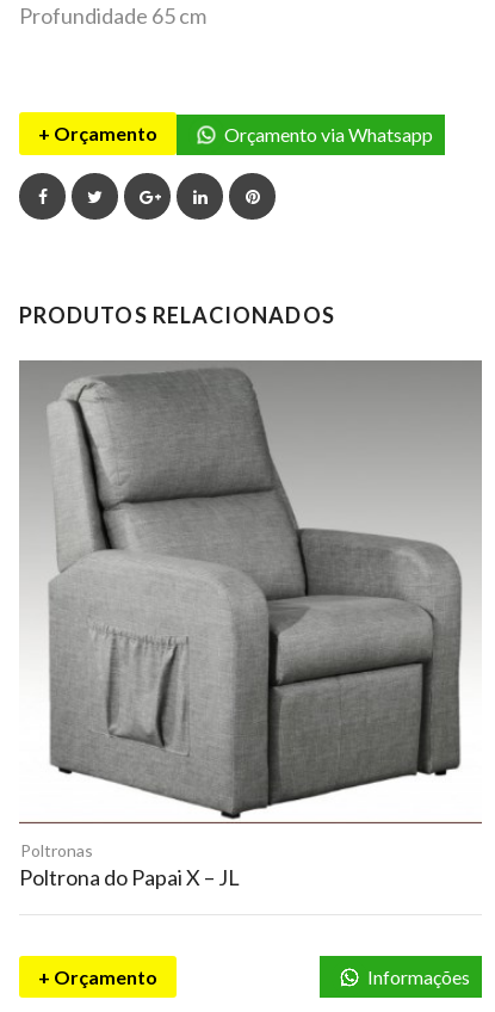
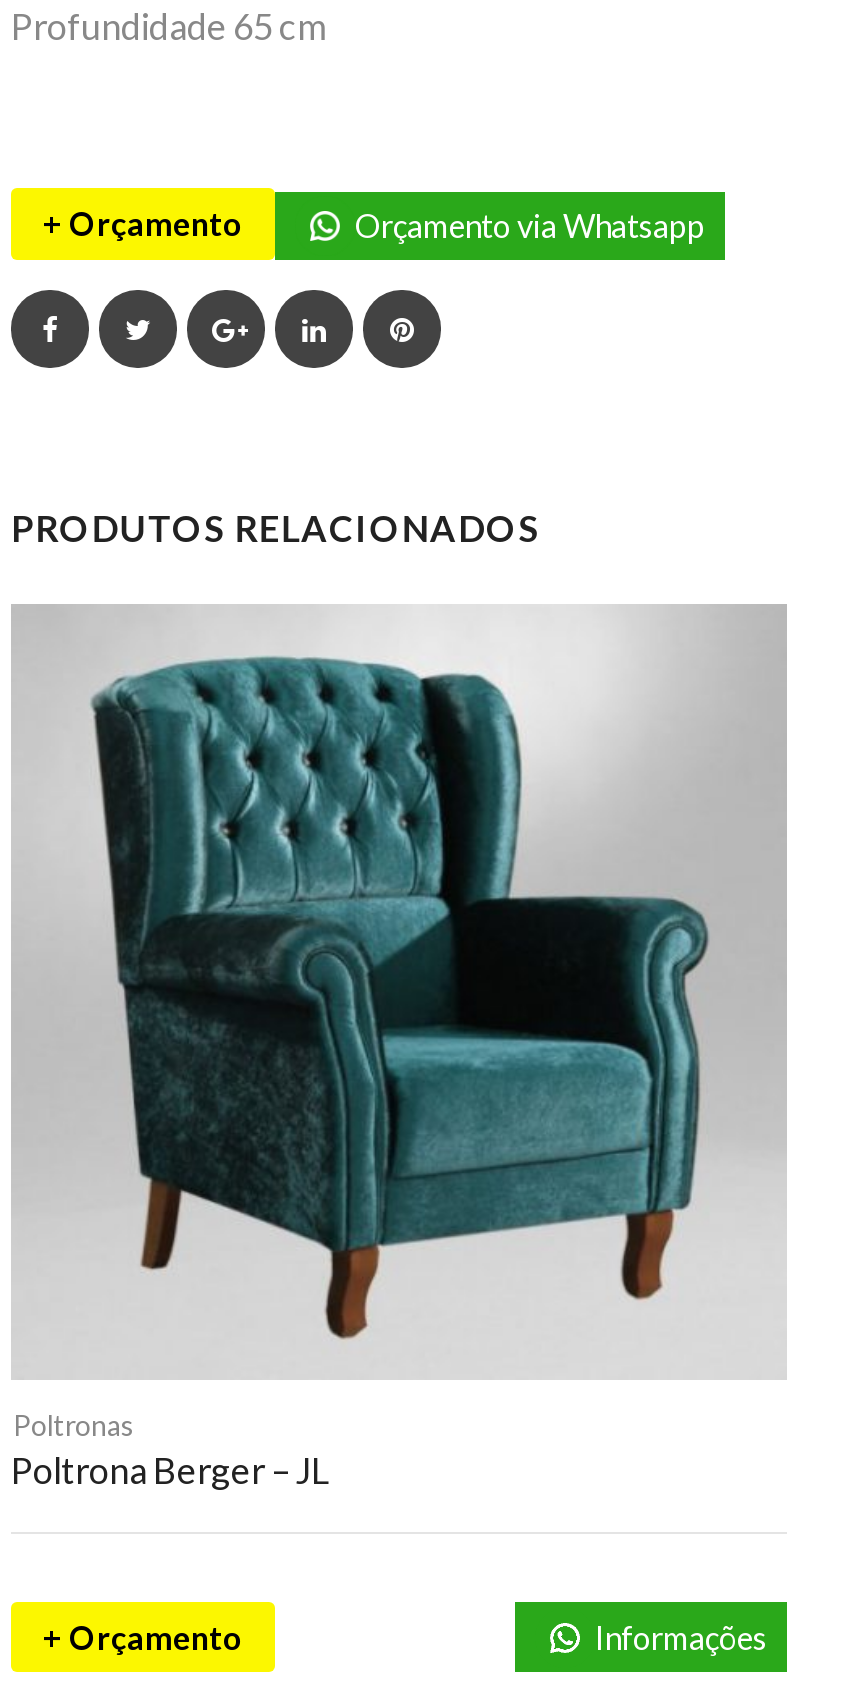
- [image]
- Poltrona do Papai X – JL
+ [image]
+ Poltrona Berger – JL
